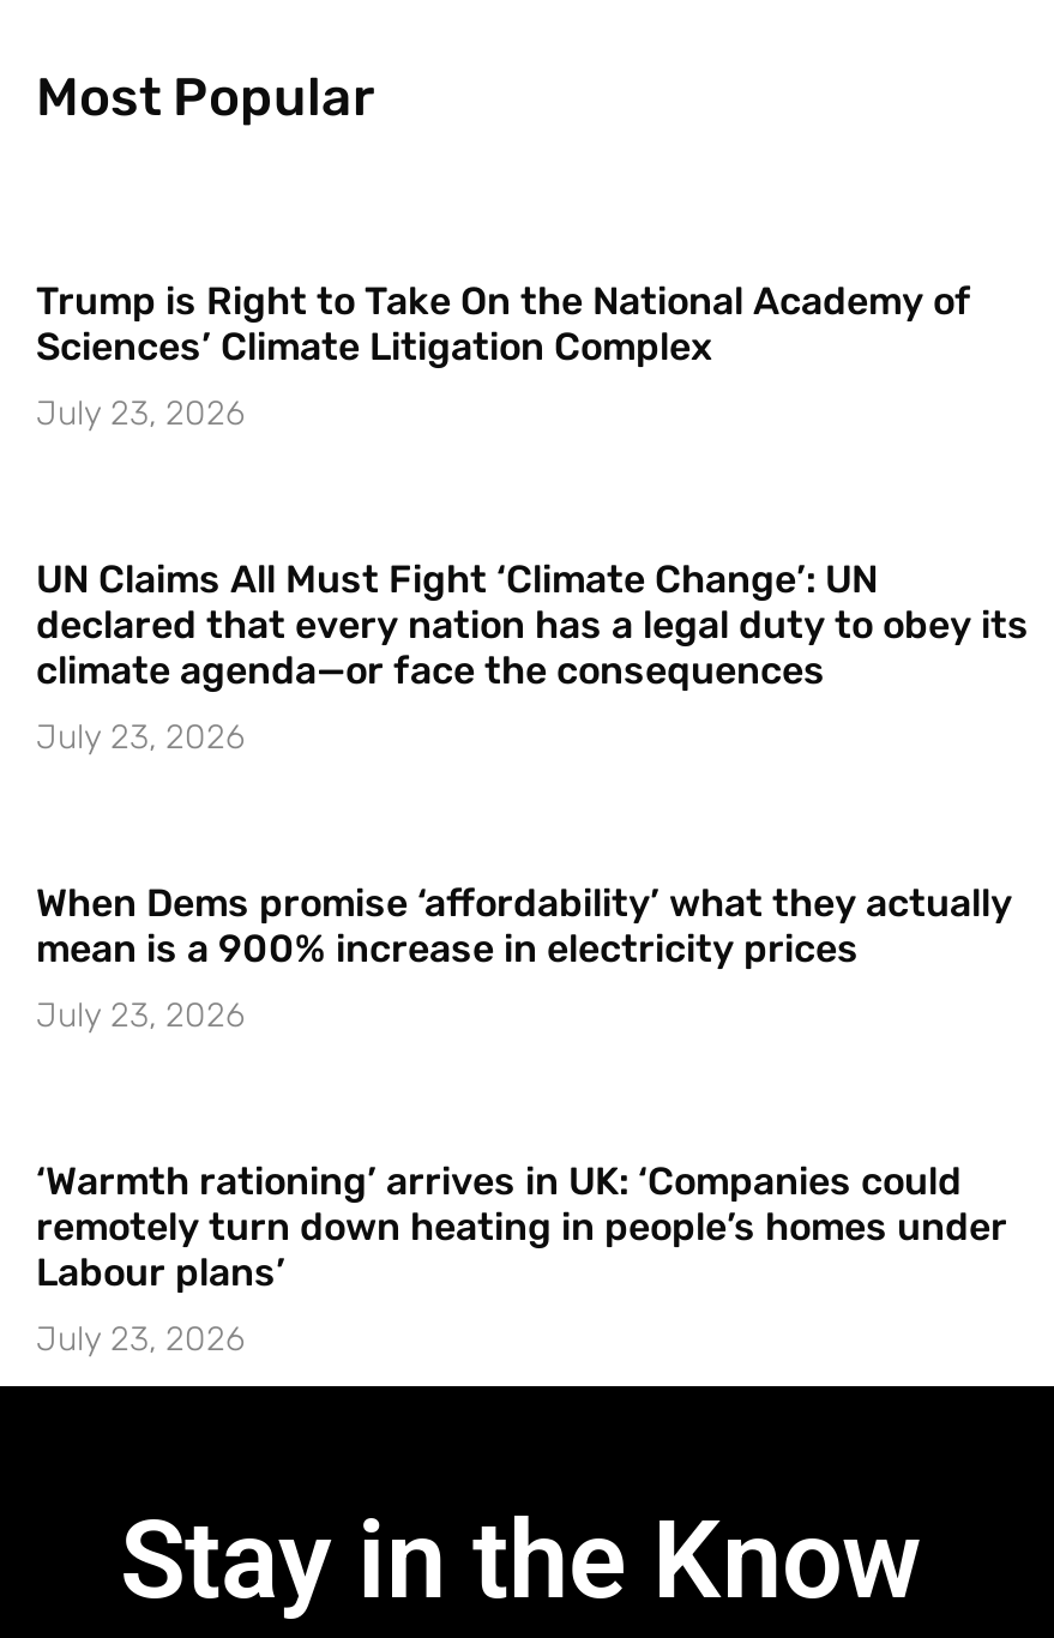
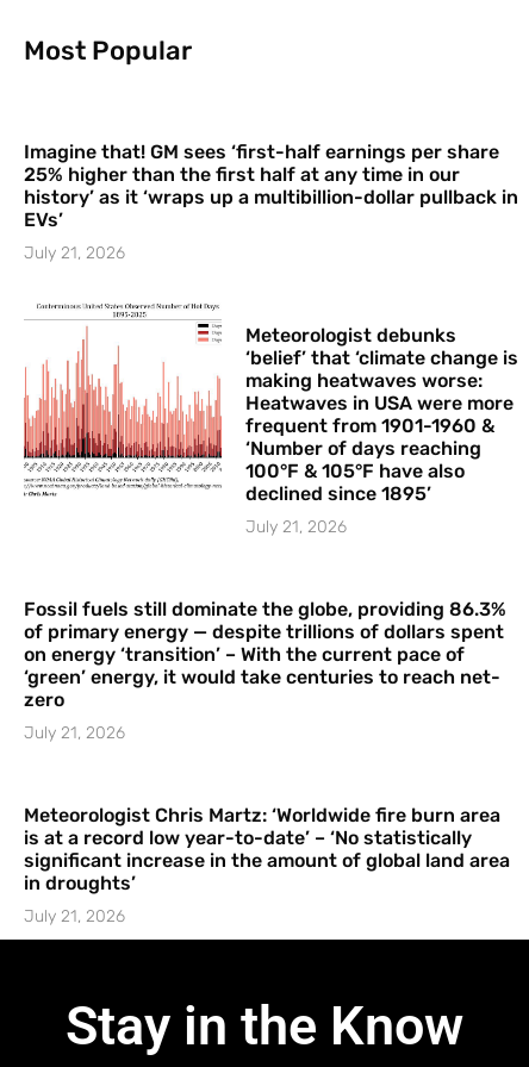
- Trump is Right to Take On the National Academy of
- Sciences’ Climate Litigation Complex
+ Imagine that! GM sees ‘first-half earnings per share
+ 25% higher than the first half at any time in our
+ history’ as it ‘wraps up a multibillion-dollar pullback in
+ EVs’

- July 23, 2026
+ July 21, 2026

- UN Claims All Must Fight ‘Climate Change’: UN
- declared that every nation has a legal duty to obey its
- climate agenda—or face the consequences
+ Meteorologist debunks
+ ‘belief’ that ‘climate change is
+ making heatwaves worse:
+ Heatwaves in USA were more
+ frequent from 1901-1960 &
+ ‘Number of days reaching
+ 100°F & 105°F have also
+ declined since 1895’

- July 23, 2026
+ July 21, 2026

- When Dems promise ‘affordability’ what they actually
- mean is a 900% increase in electricity prices
+ Fossil fuels still dominate the globe, providing 86.3%
+ of primary energy — despite trillions of dollars spent
+ on energy ‘transition’ – With the current pace of
+ ‘green’ energy, it would take centuries to reach net-
+ zero

- July 23, 2026
+ July 21, 2026

- ‘Warmth rationing’ arrives in UK: ‘Companies could
- remotely turn down heating in people’s homes under
- Labour plans’
+ Meteorologist Chris Martz: ‘Worldwide fire burn area
+ is at a record low year-to-date’ – ‘No statistically
+ significant increase in the amount of global land area
+ in droughts’

- July 23, 2026
+ July 21, 2026
